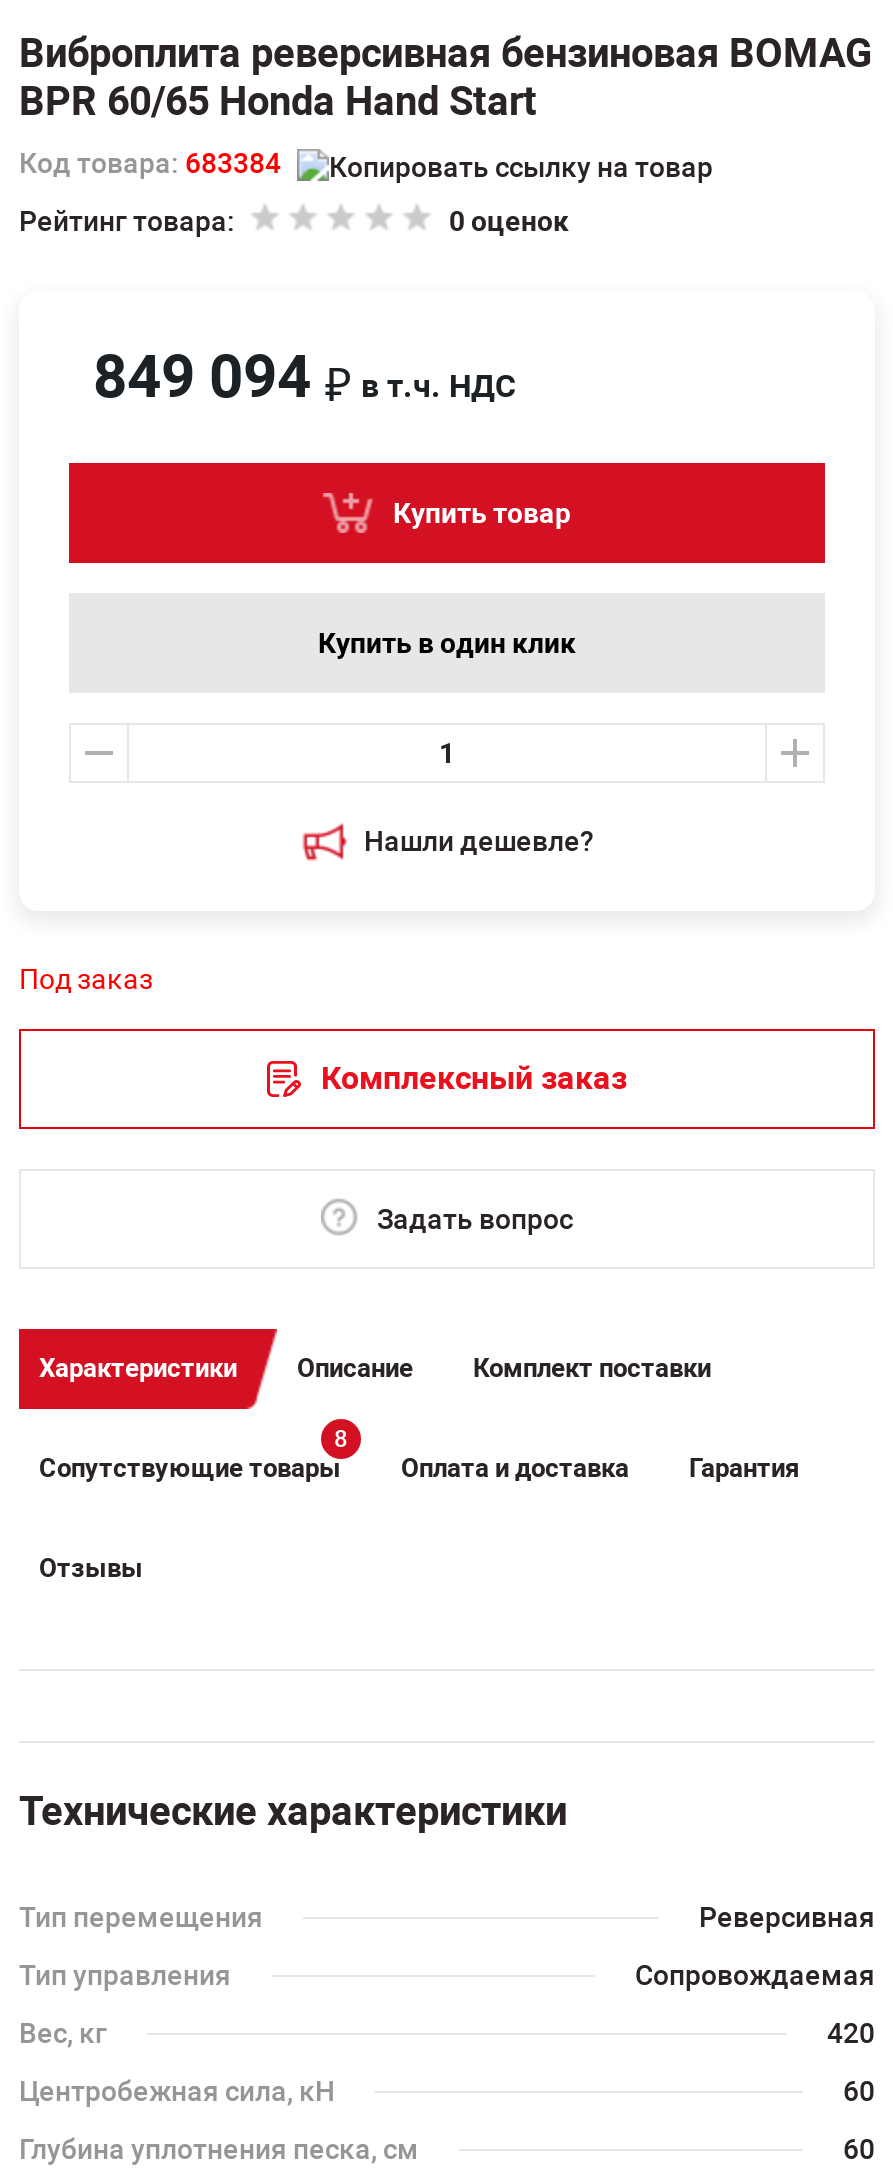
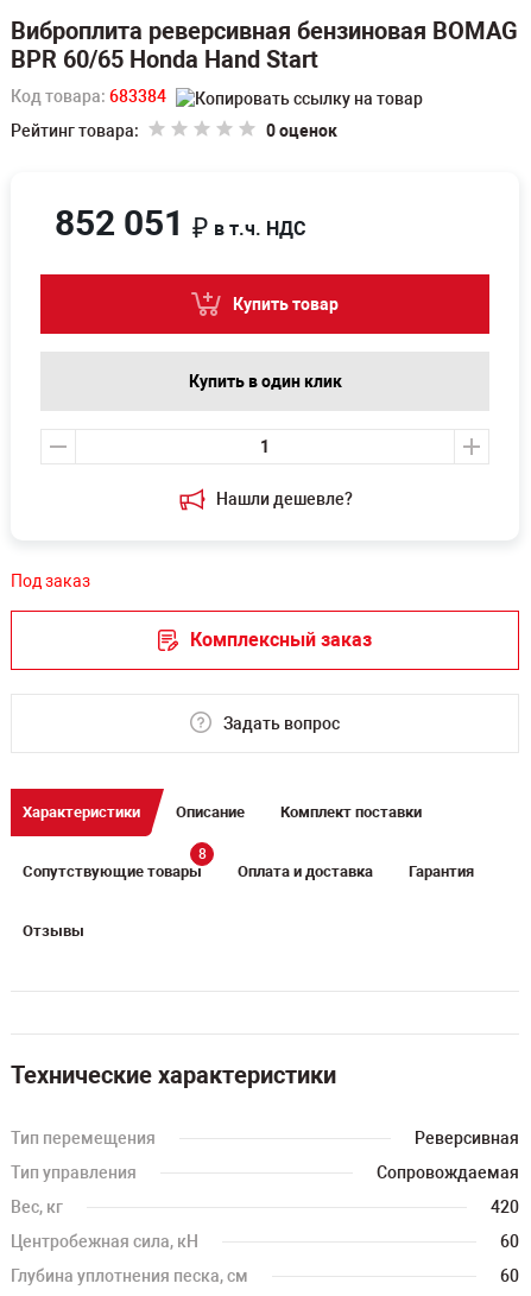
- 849 094 ₽ в т.ч. НДС
+ 852 051 ₽ в т.ч. НДС
